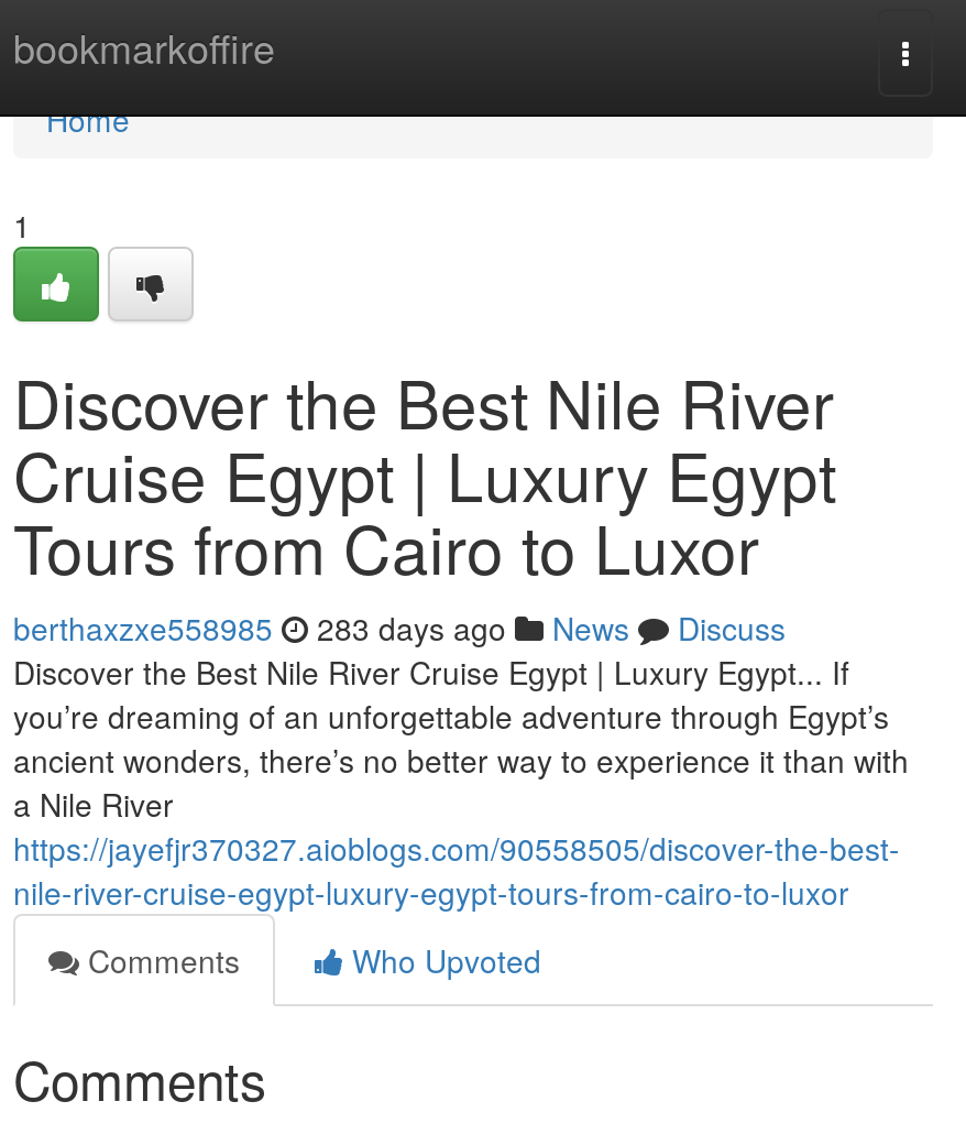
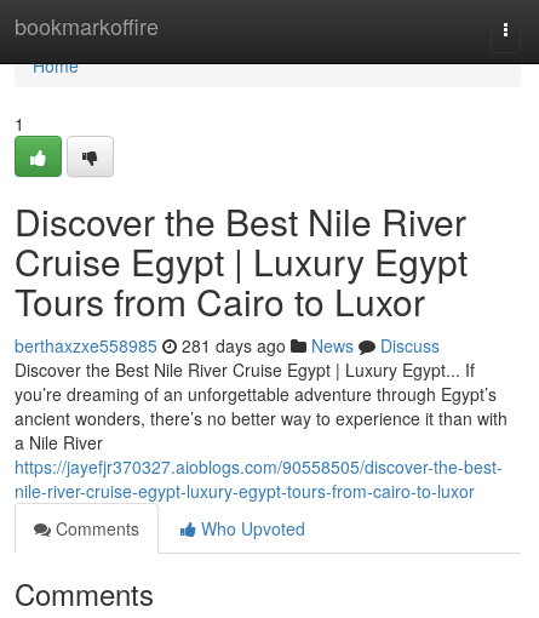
- berthaxzxe558985 283 days ago News Discuss
+ berthaxzxe558985 281 days ago News Discuss
